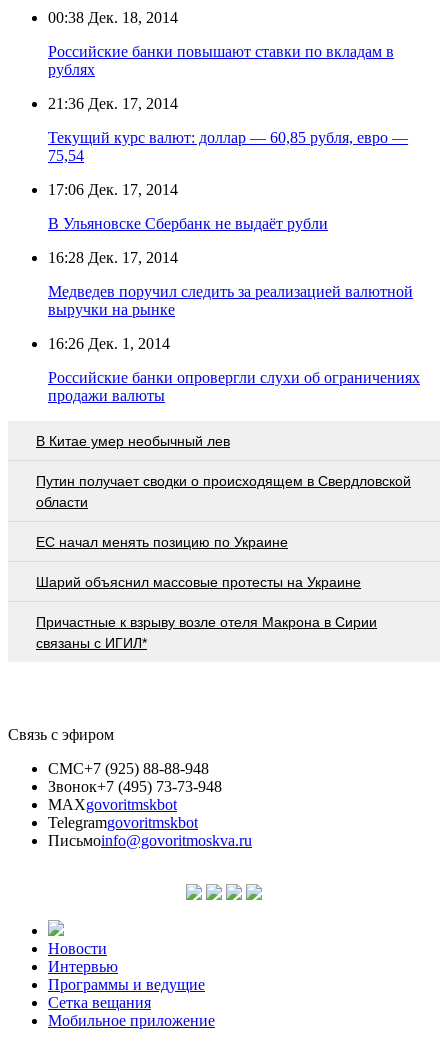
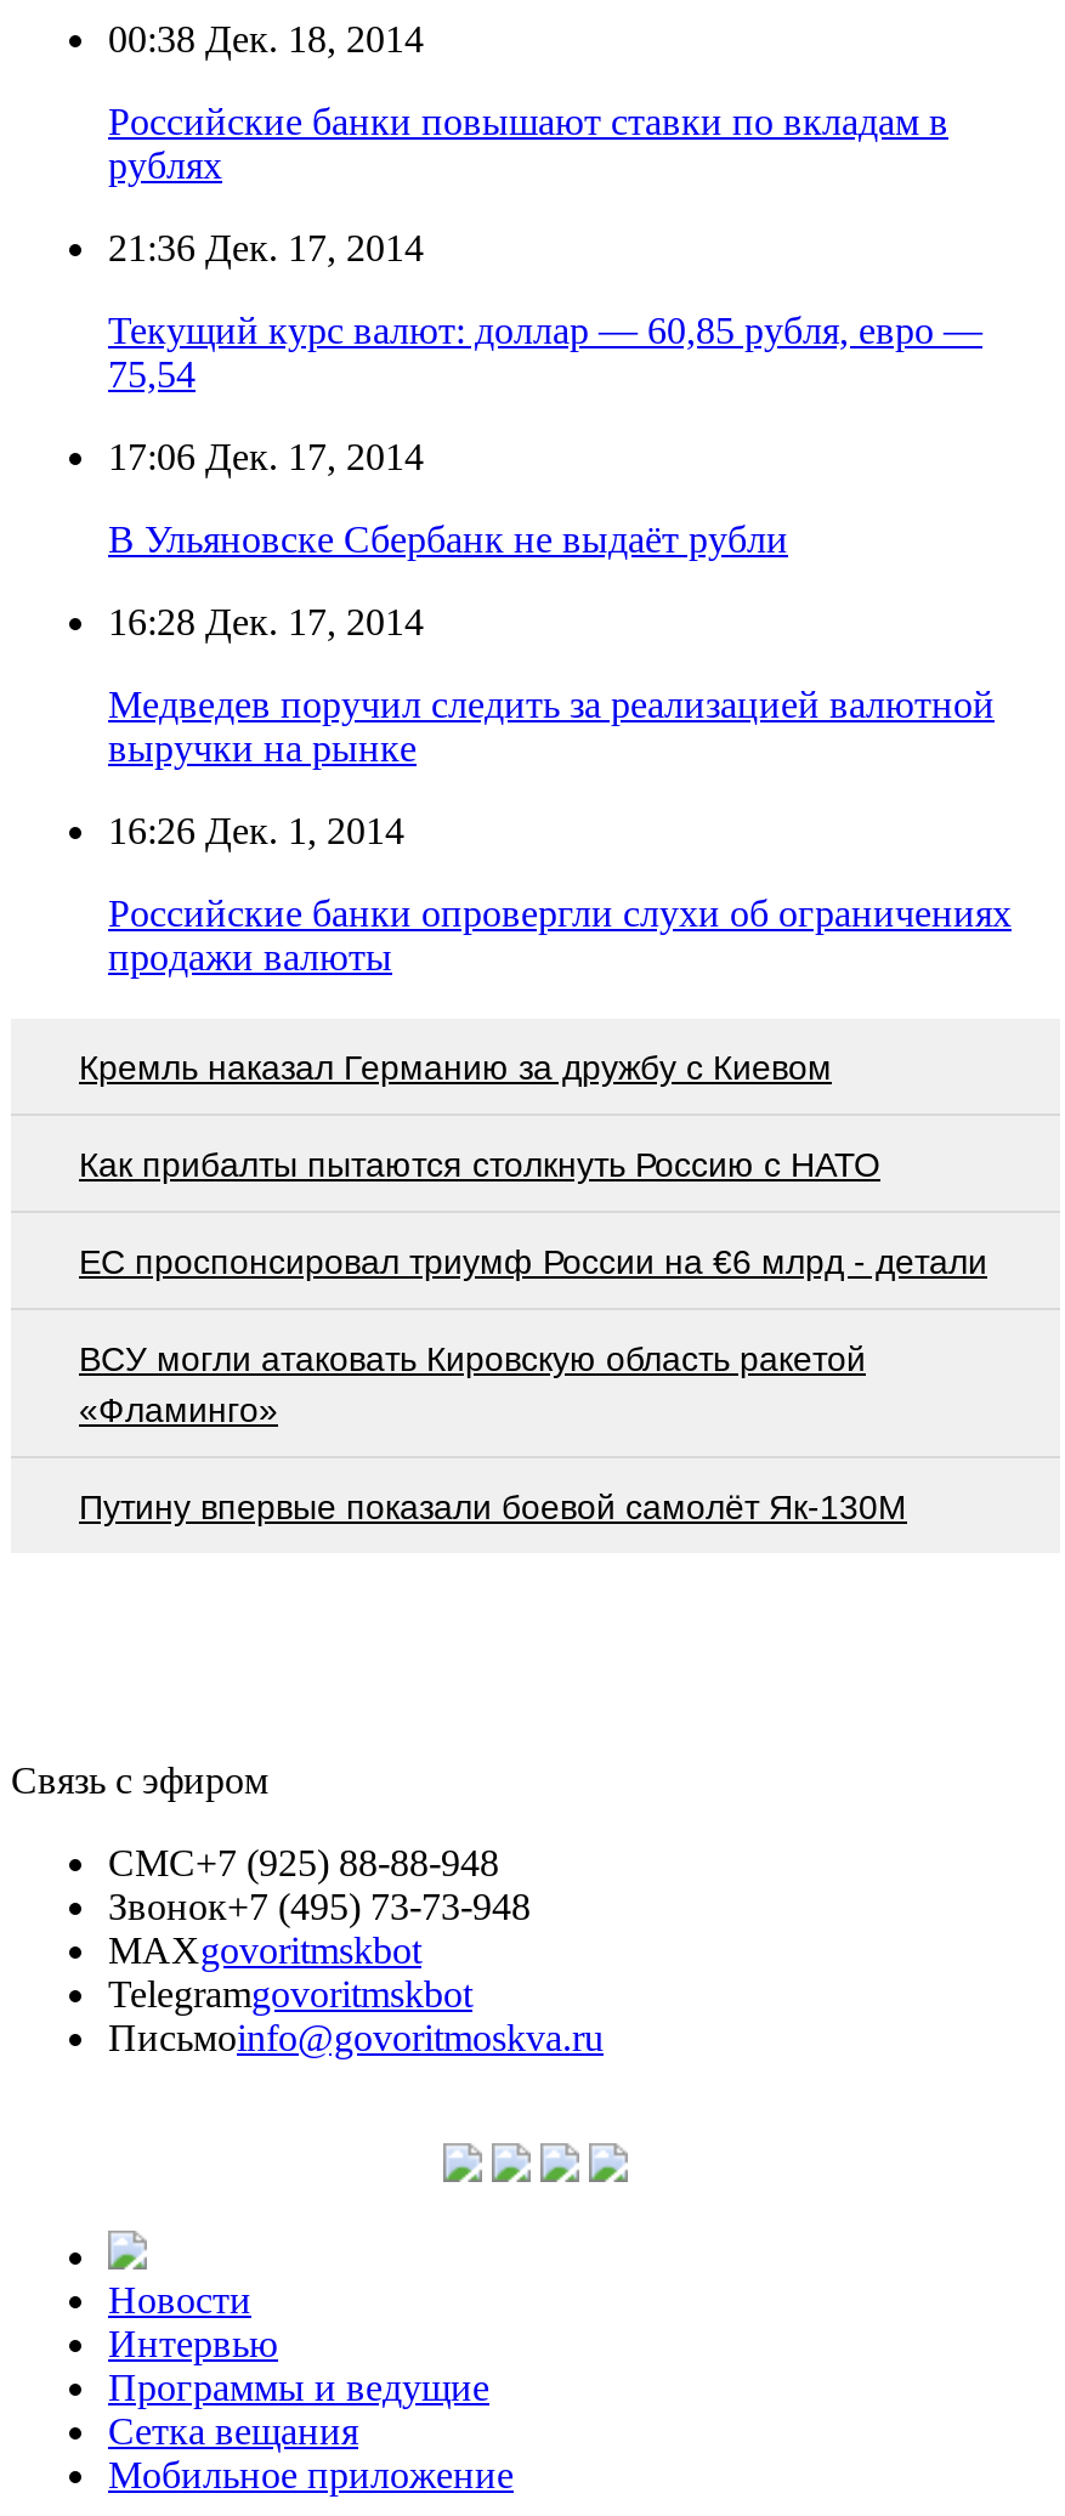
- В Китае умер необычный лев
+ Кремль наказал Германию за дружбу с Киевом

- Путин получает сводки о происходящем в Свердловской
- области
+ Как прибалты пытаются столкнуть Россию с НАТО

- ЕС начал менять позицию по Украине
+ EC проспонсировал триумф России на €6 млрд - детали

- Шарий объяснил массовые протесты на Украине
+ ВСУ могли атаковать Кировскую область ракетой
+ «Фламинго»

- Причастные к взрыву возле отеля Макрона в Сирии
- связаны с ИГИЛ*
+ Путину впервые показали боевой самолёт Як-130М
